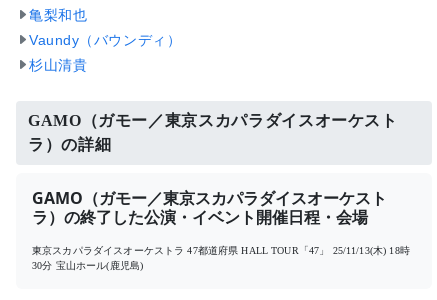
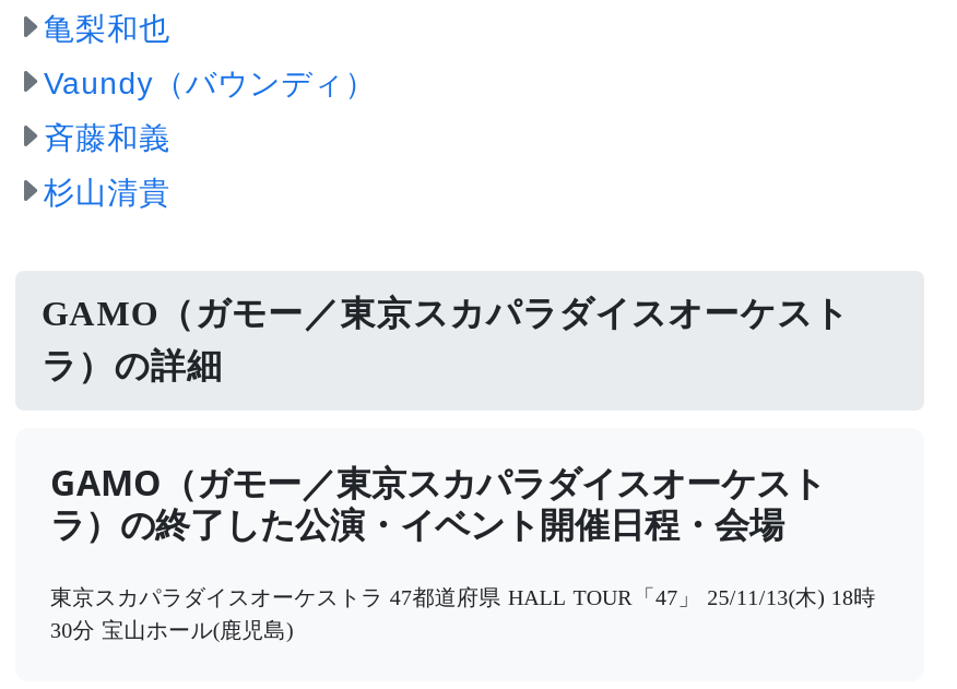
+ 斉藤和義
